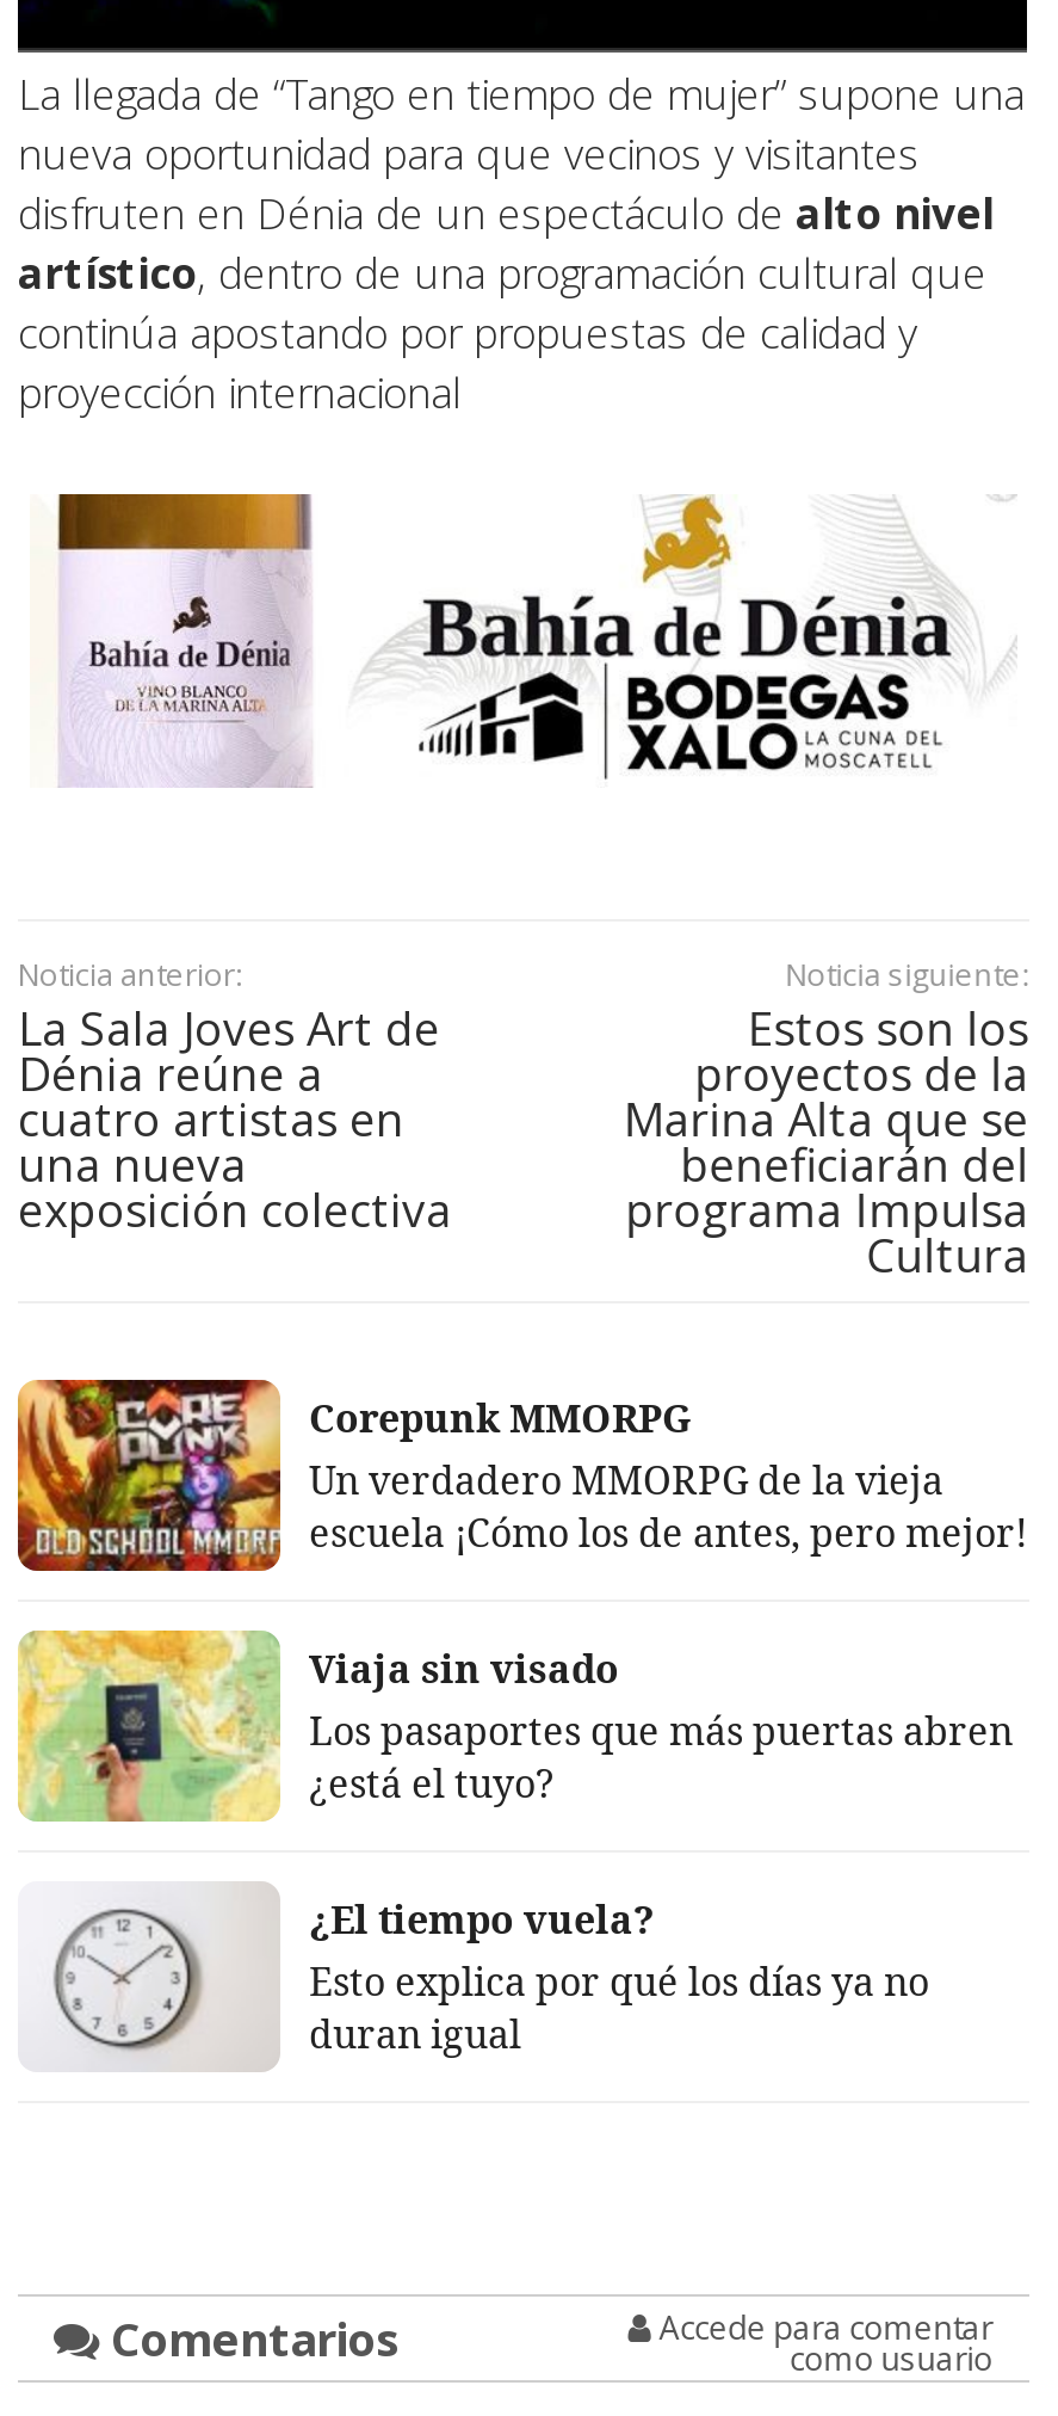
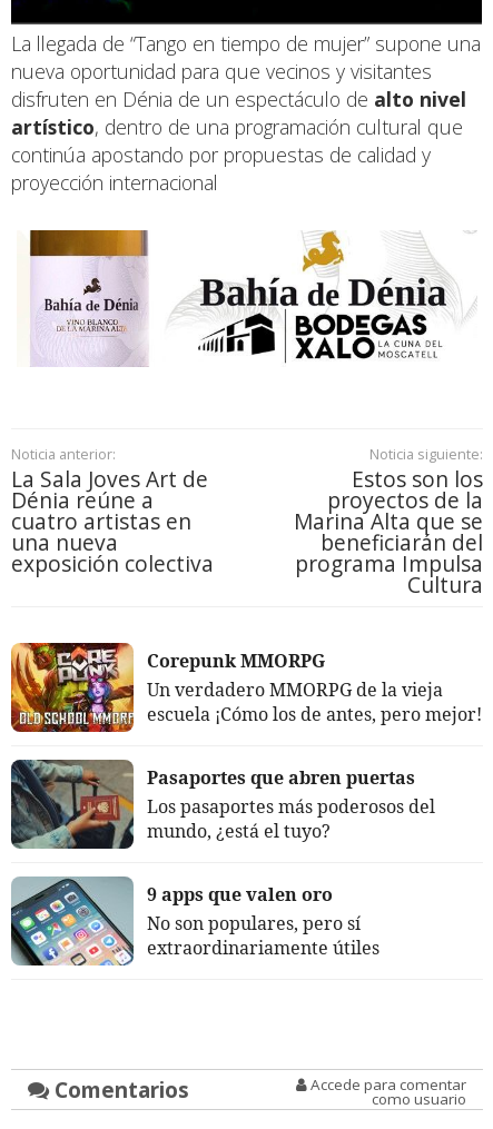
- [image]
- Viaja sin visado
- Los pasaportes que más puertas abren
- ¿está el tuyo?
+ [image]
+ Pasaportes que abren puertas
+ Los pasaportes más poderosos del
+ mundo, ¿está el tuyo?

- [image]
- ¿El tiempo vuela?
- Esto explica por qué los días ya no
- duran igual
+ [image]
+ 9 apps que valen oro
+ No son populares, pero sí
+ extraordinariamente útiles
